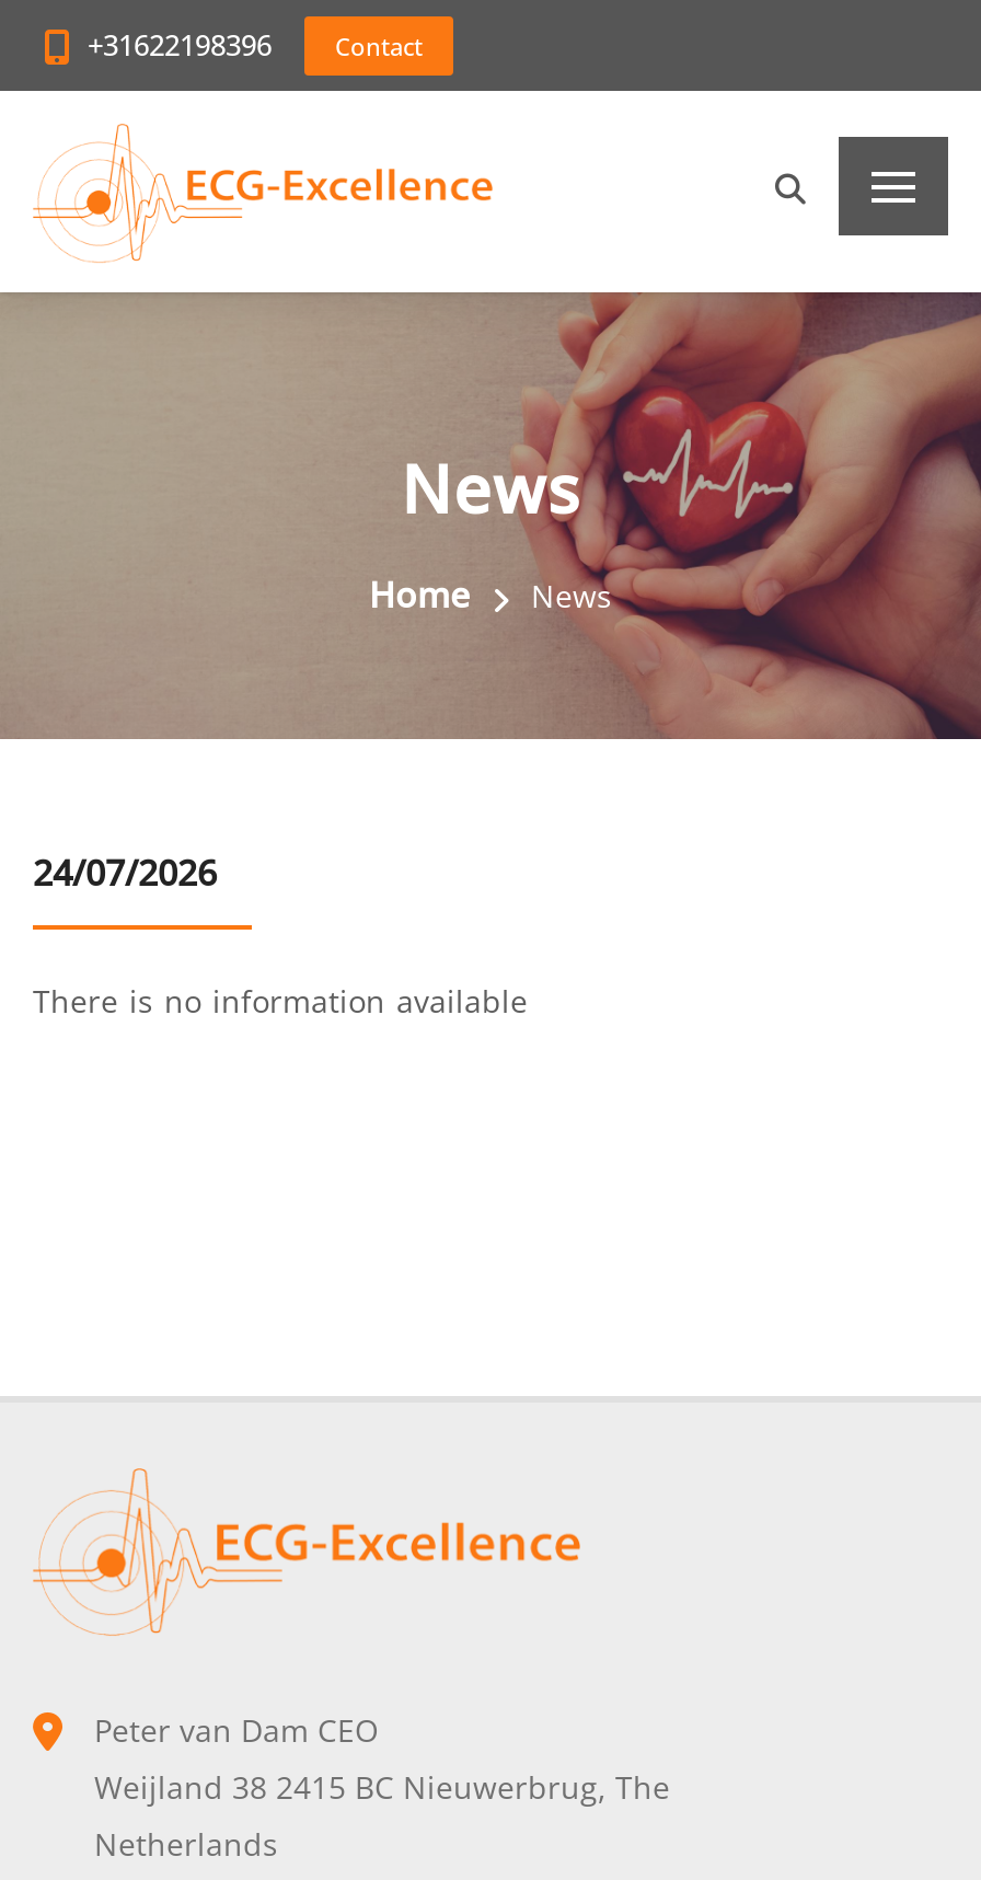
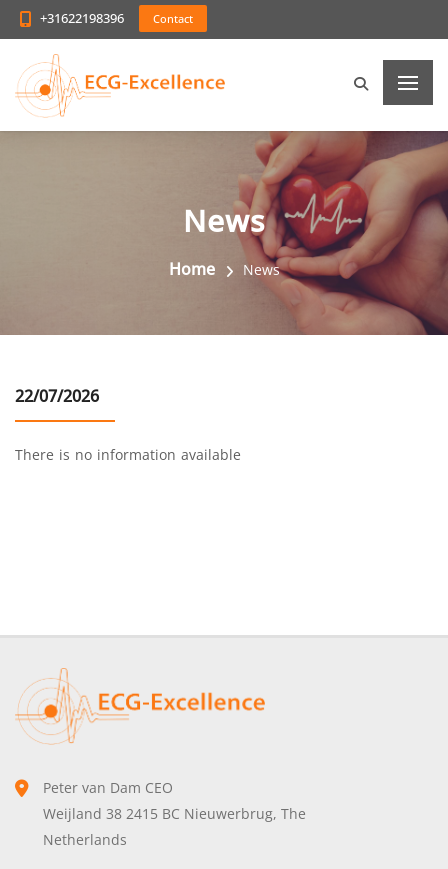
- 24/07/2026
+ 22/07/2026
